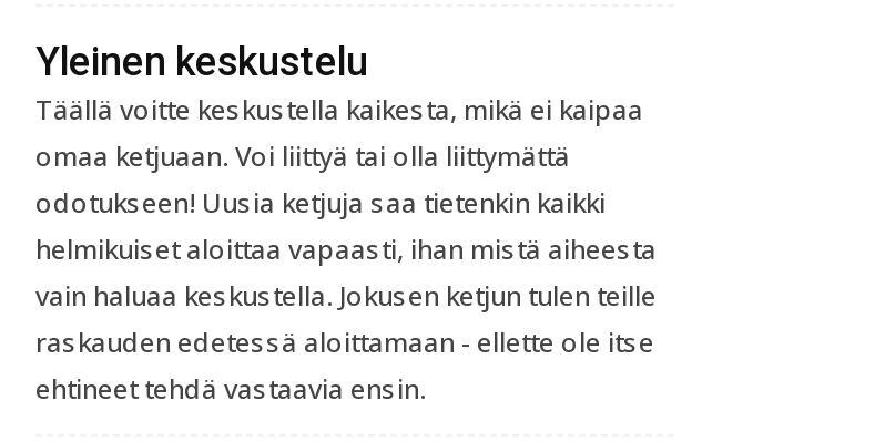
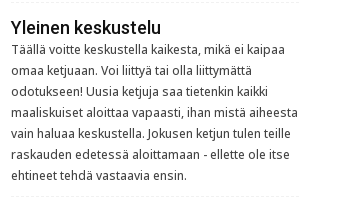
- helmikuiset aloittaa vapaasti, ihan mistä aiheesta
+ maaliskuiset aloittaa vapaasti, ihan mistä aiheesta
